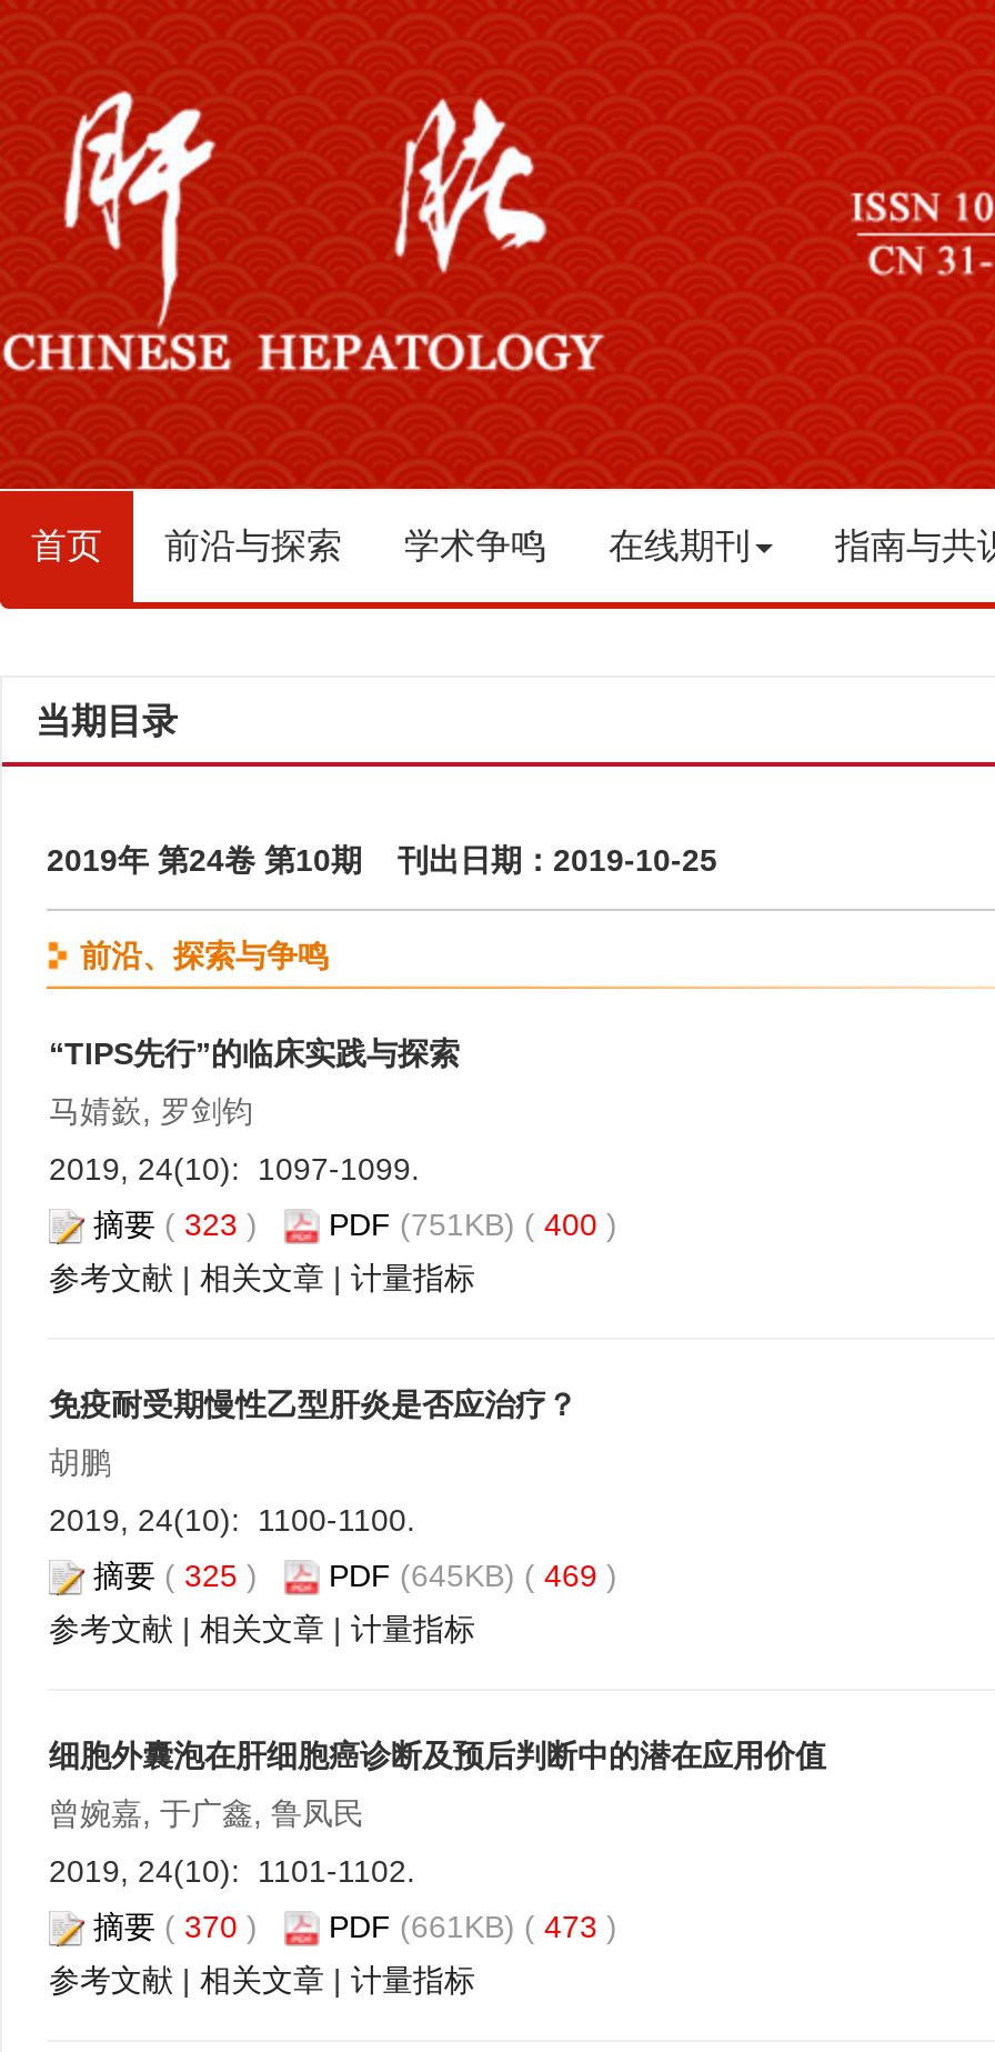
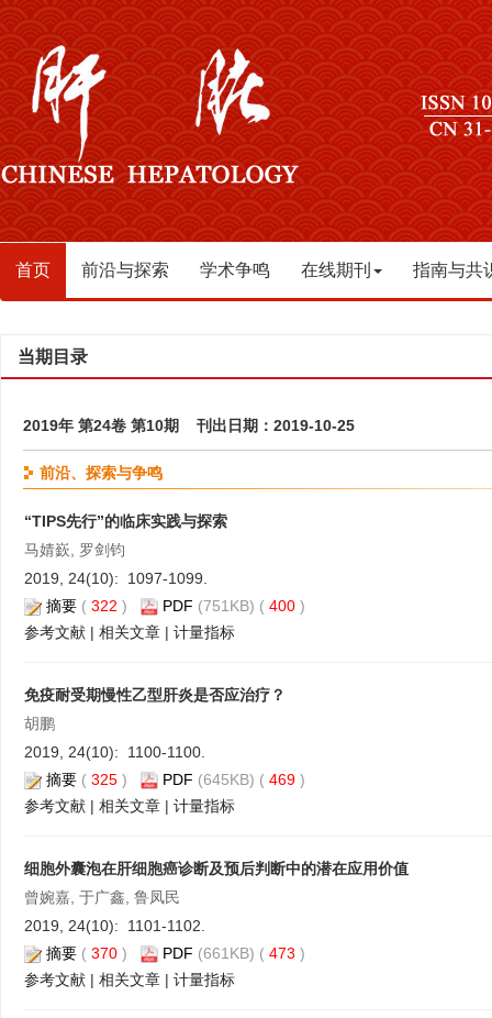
- 摘要(323) PDF (751KB) (400)
+ 摘要(322) PDF (751KB) (400)
